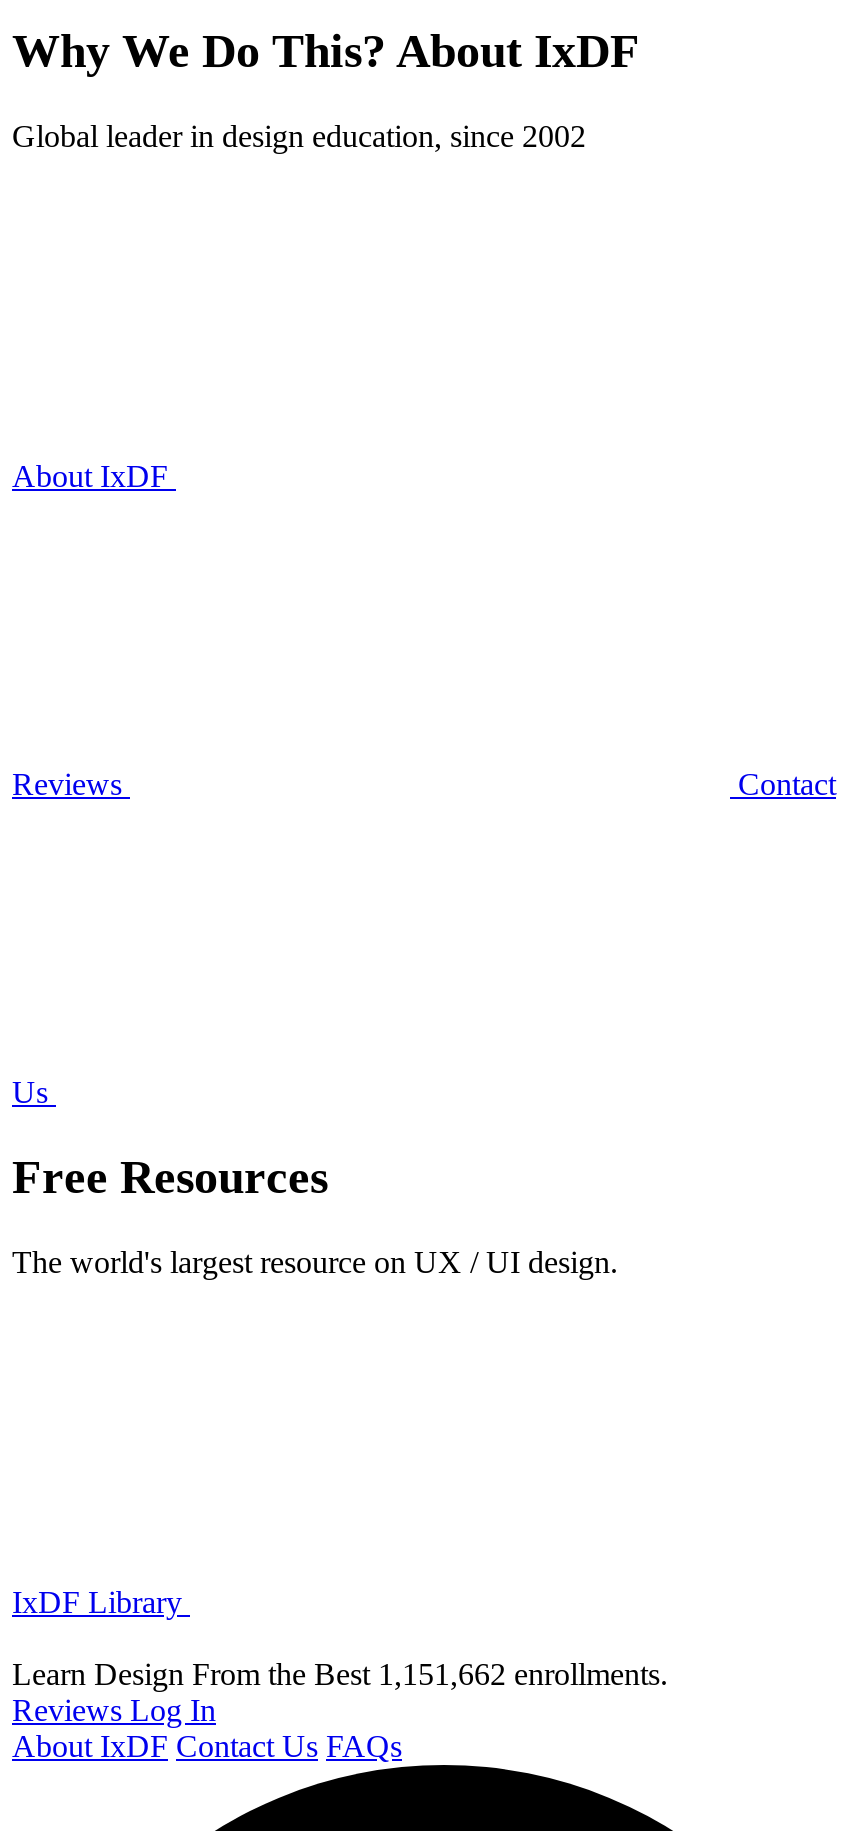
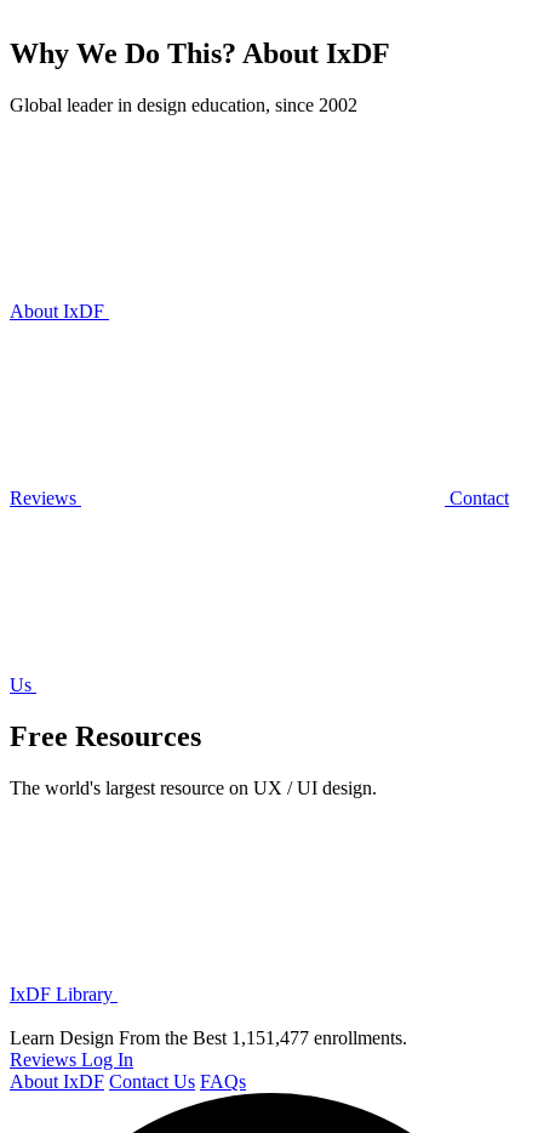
- Learn Design From the Best 1,151,662 enrollments.
+ Learn Design From the Best 1,151,477 enrollments.
